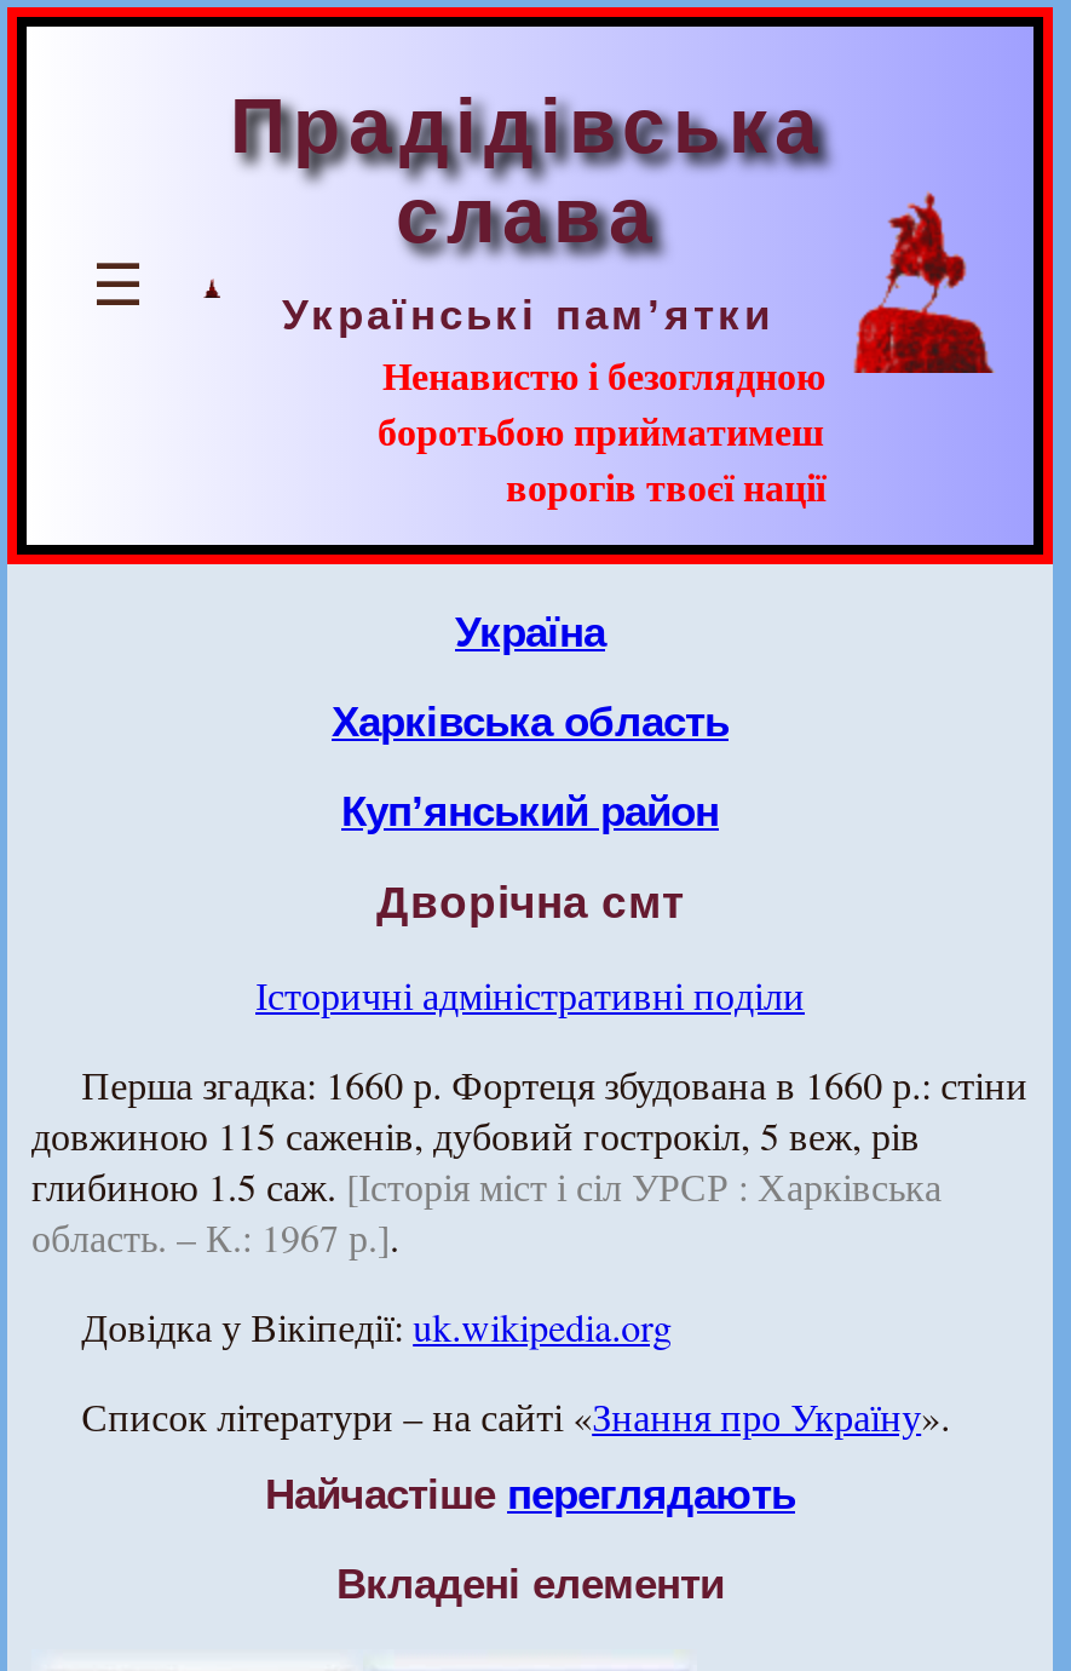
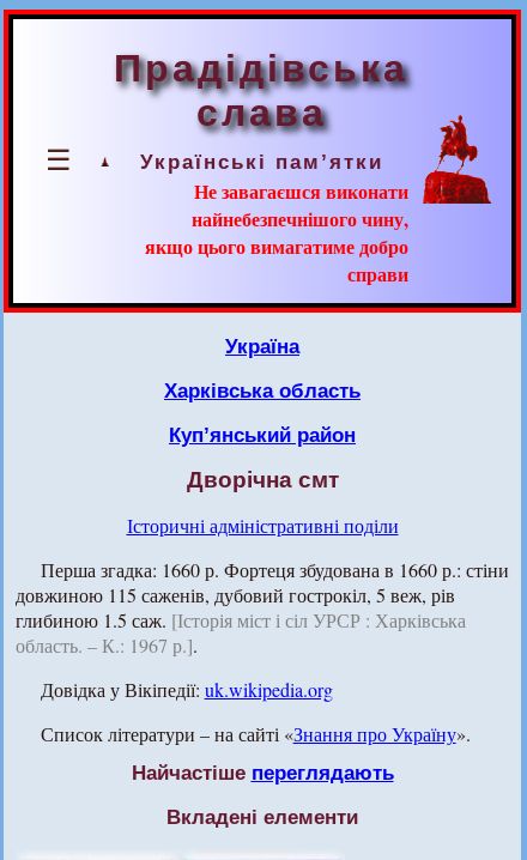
- Ненавистю і безоглядною
- боротьбою прийматимеш
- ворогів твоєї нації
+ Не завагаєшся виконати
+ найнебезпечнішого чину,
+ якщо цього вимагатиме добро
+ справи
